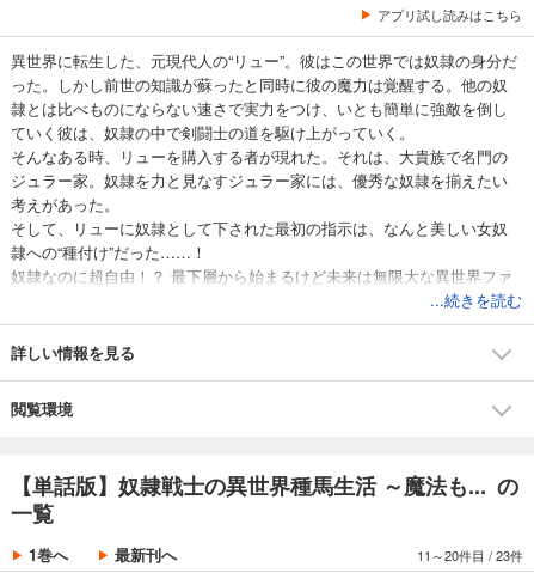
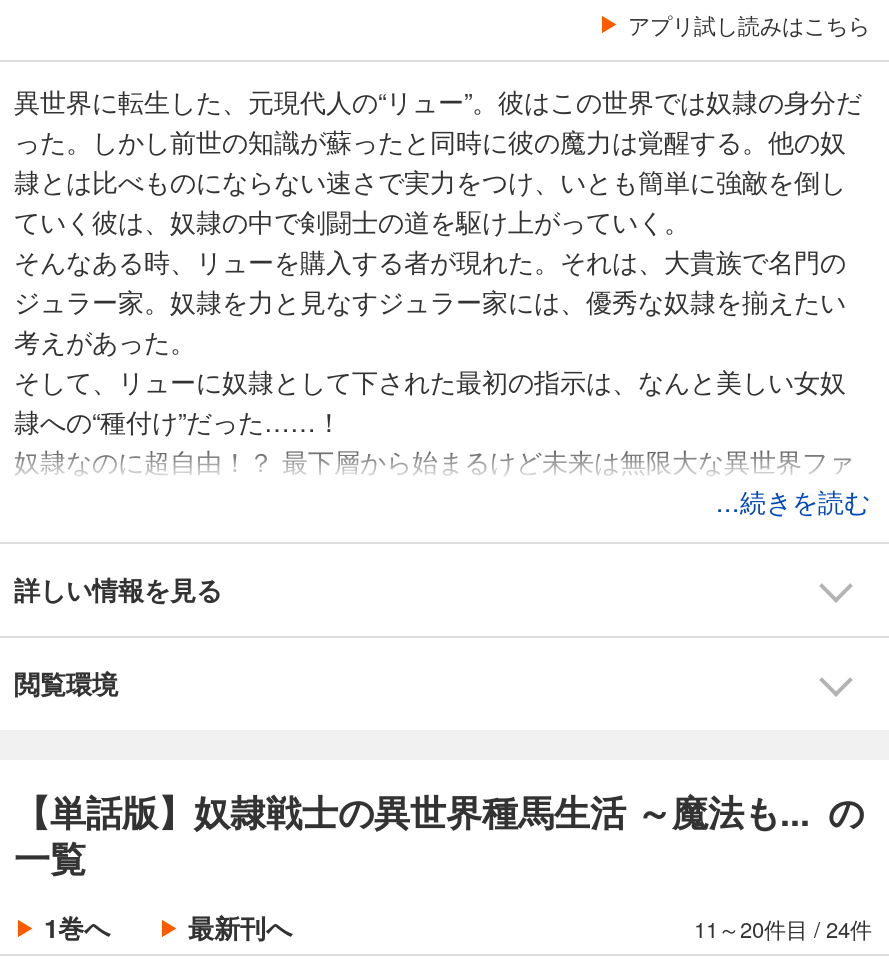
- 11～20件目/ 23件
+ 11～20件目/ 24件
